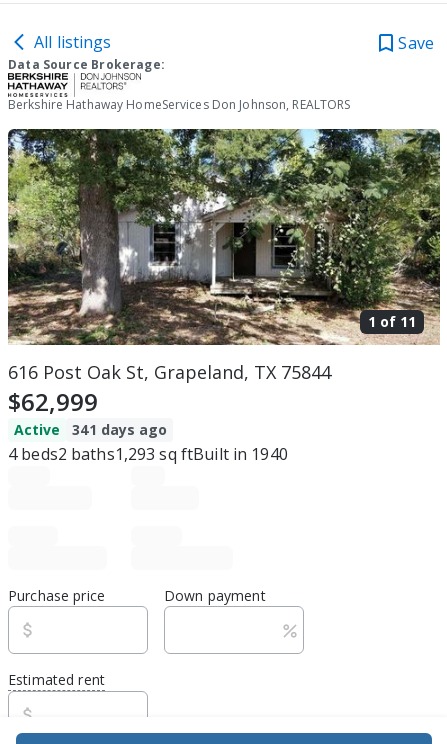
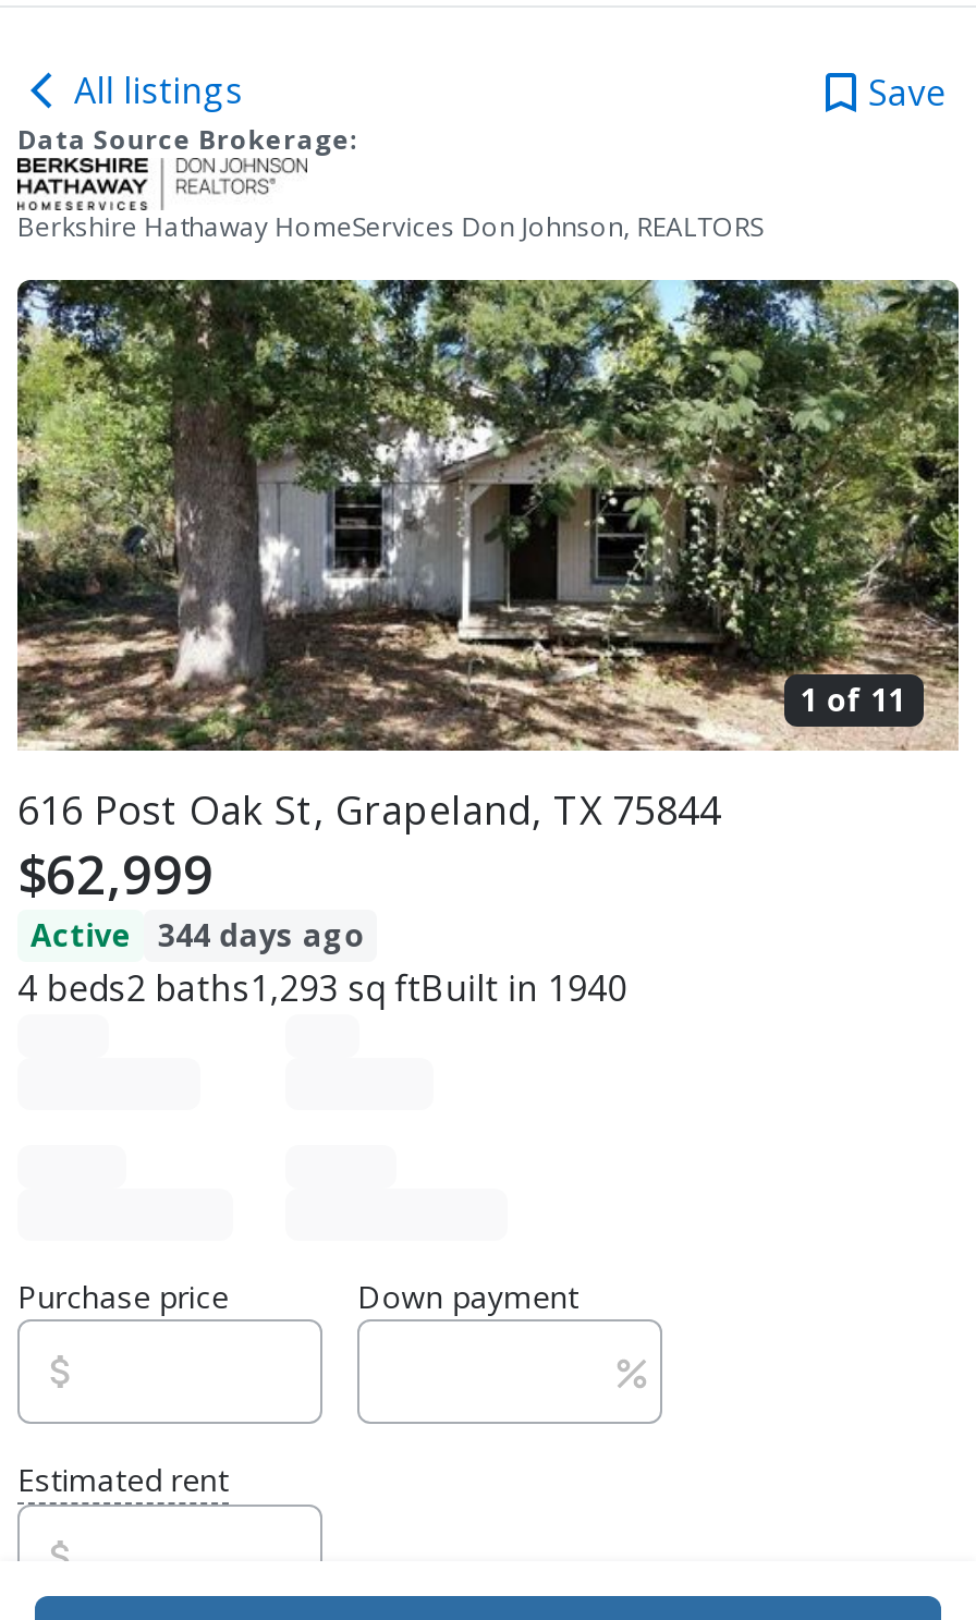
- Active 341 days ago
+ Active 344 days ago
